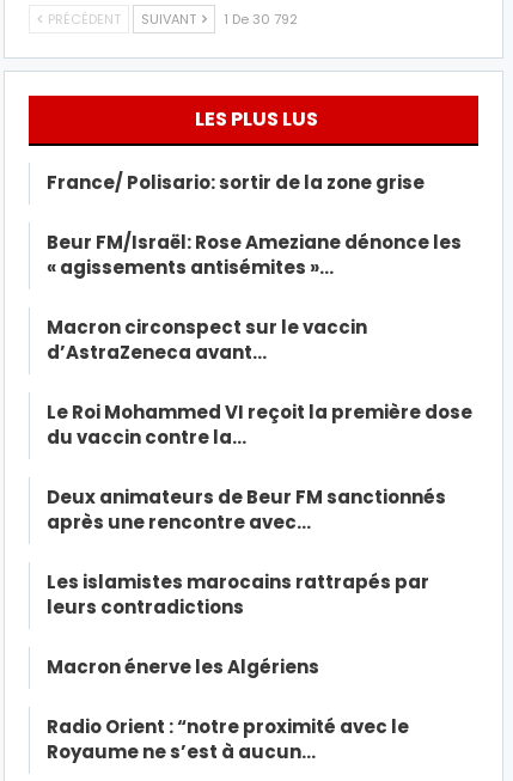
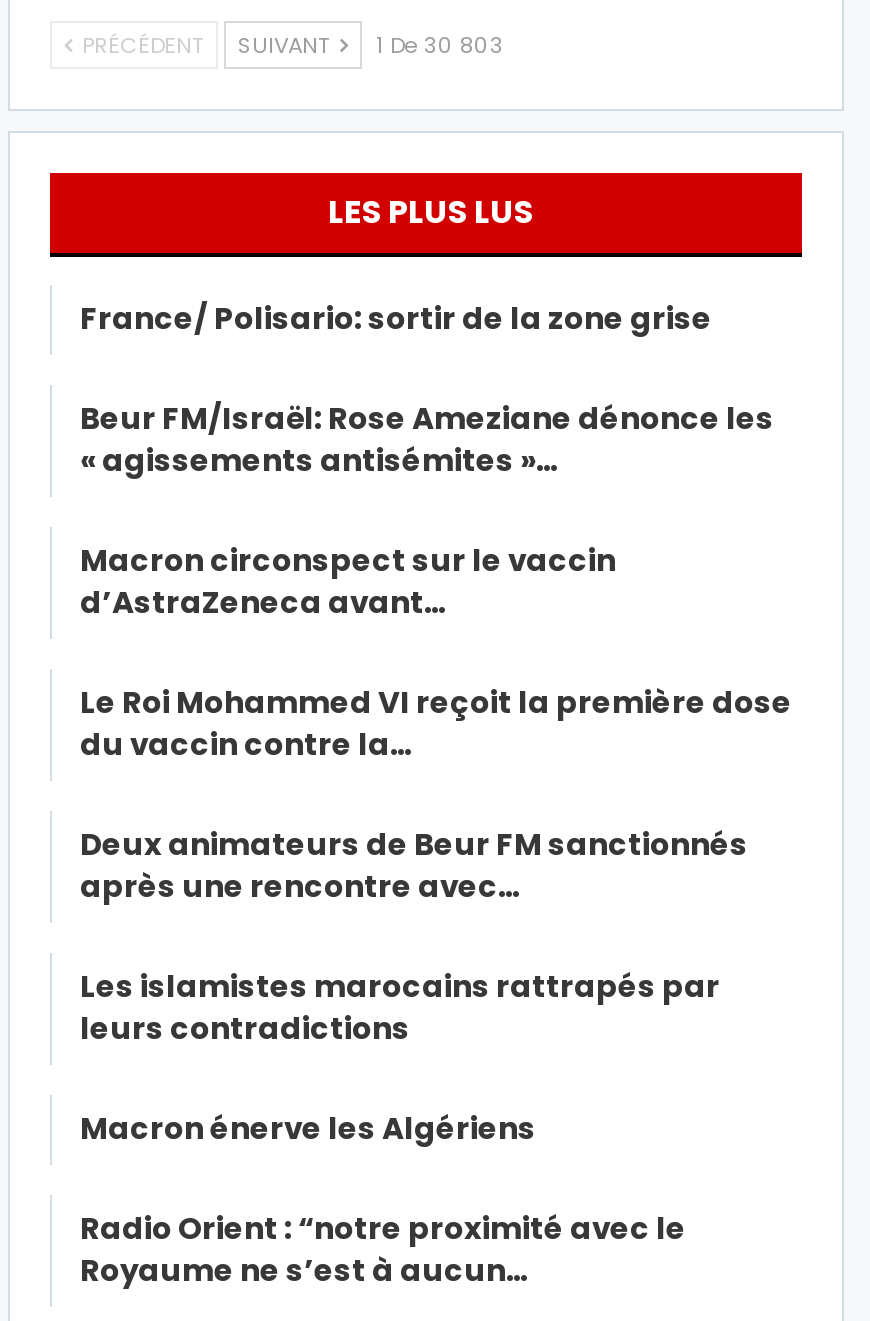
- PRÉCÉDENT SUIVANT 1 De 30 792
+ PRÉCÉDENT SUIVANT 1 De 30 803
